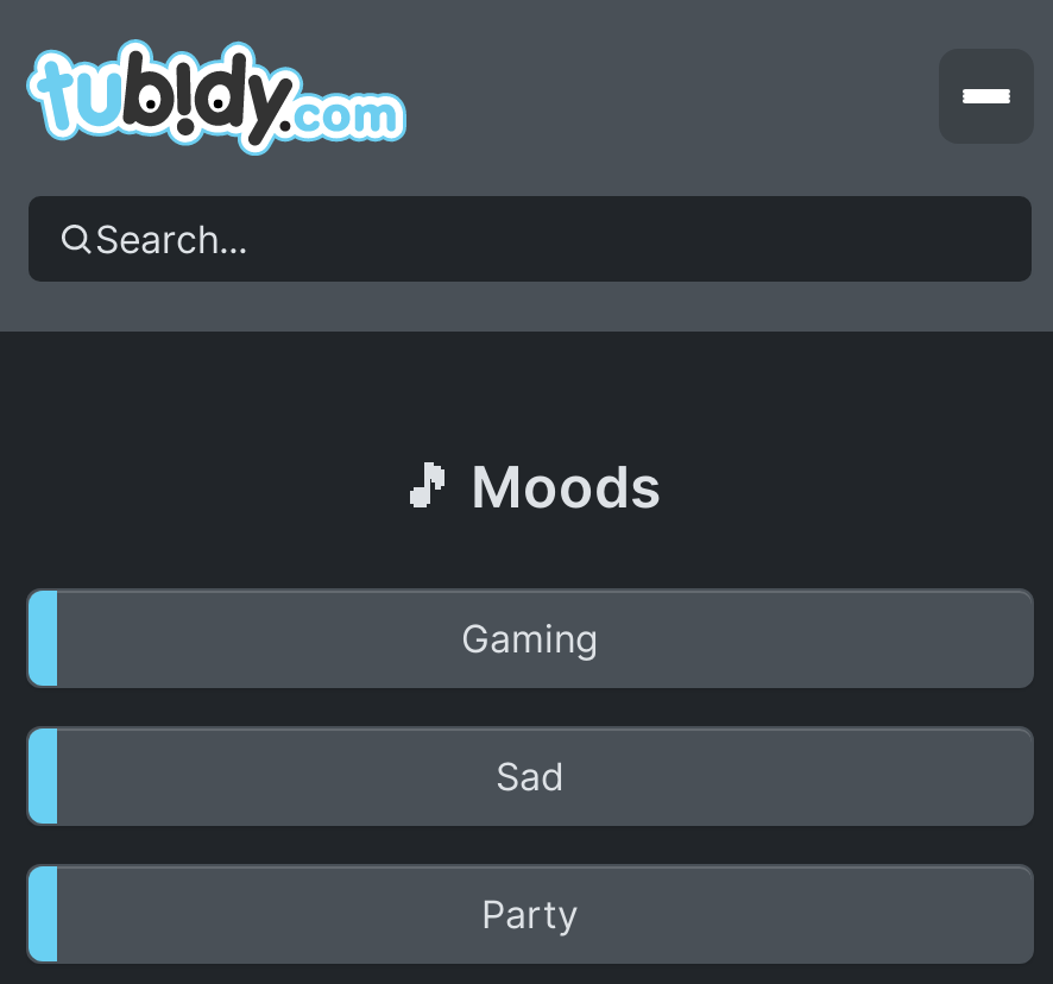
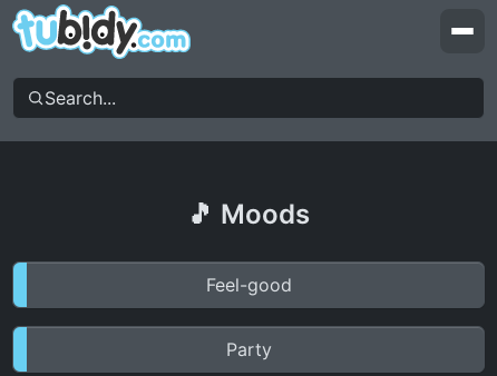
- Gaming
- Sad
+ Feel-good
